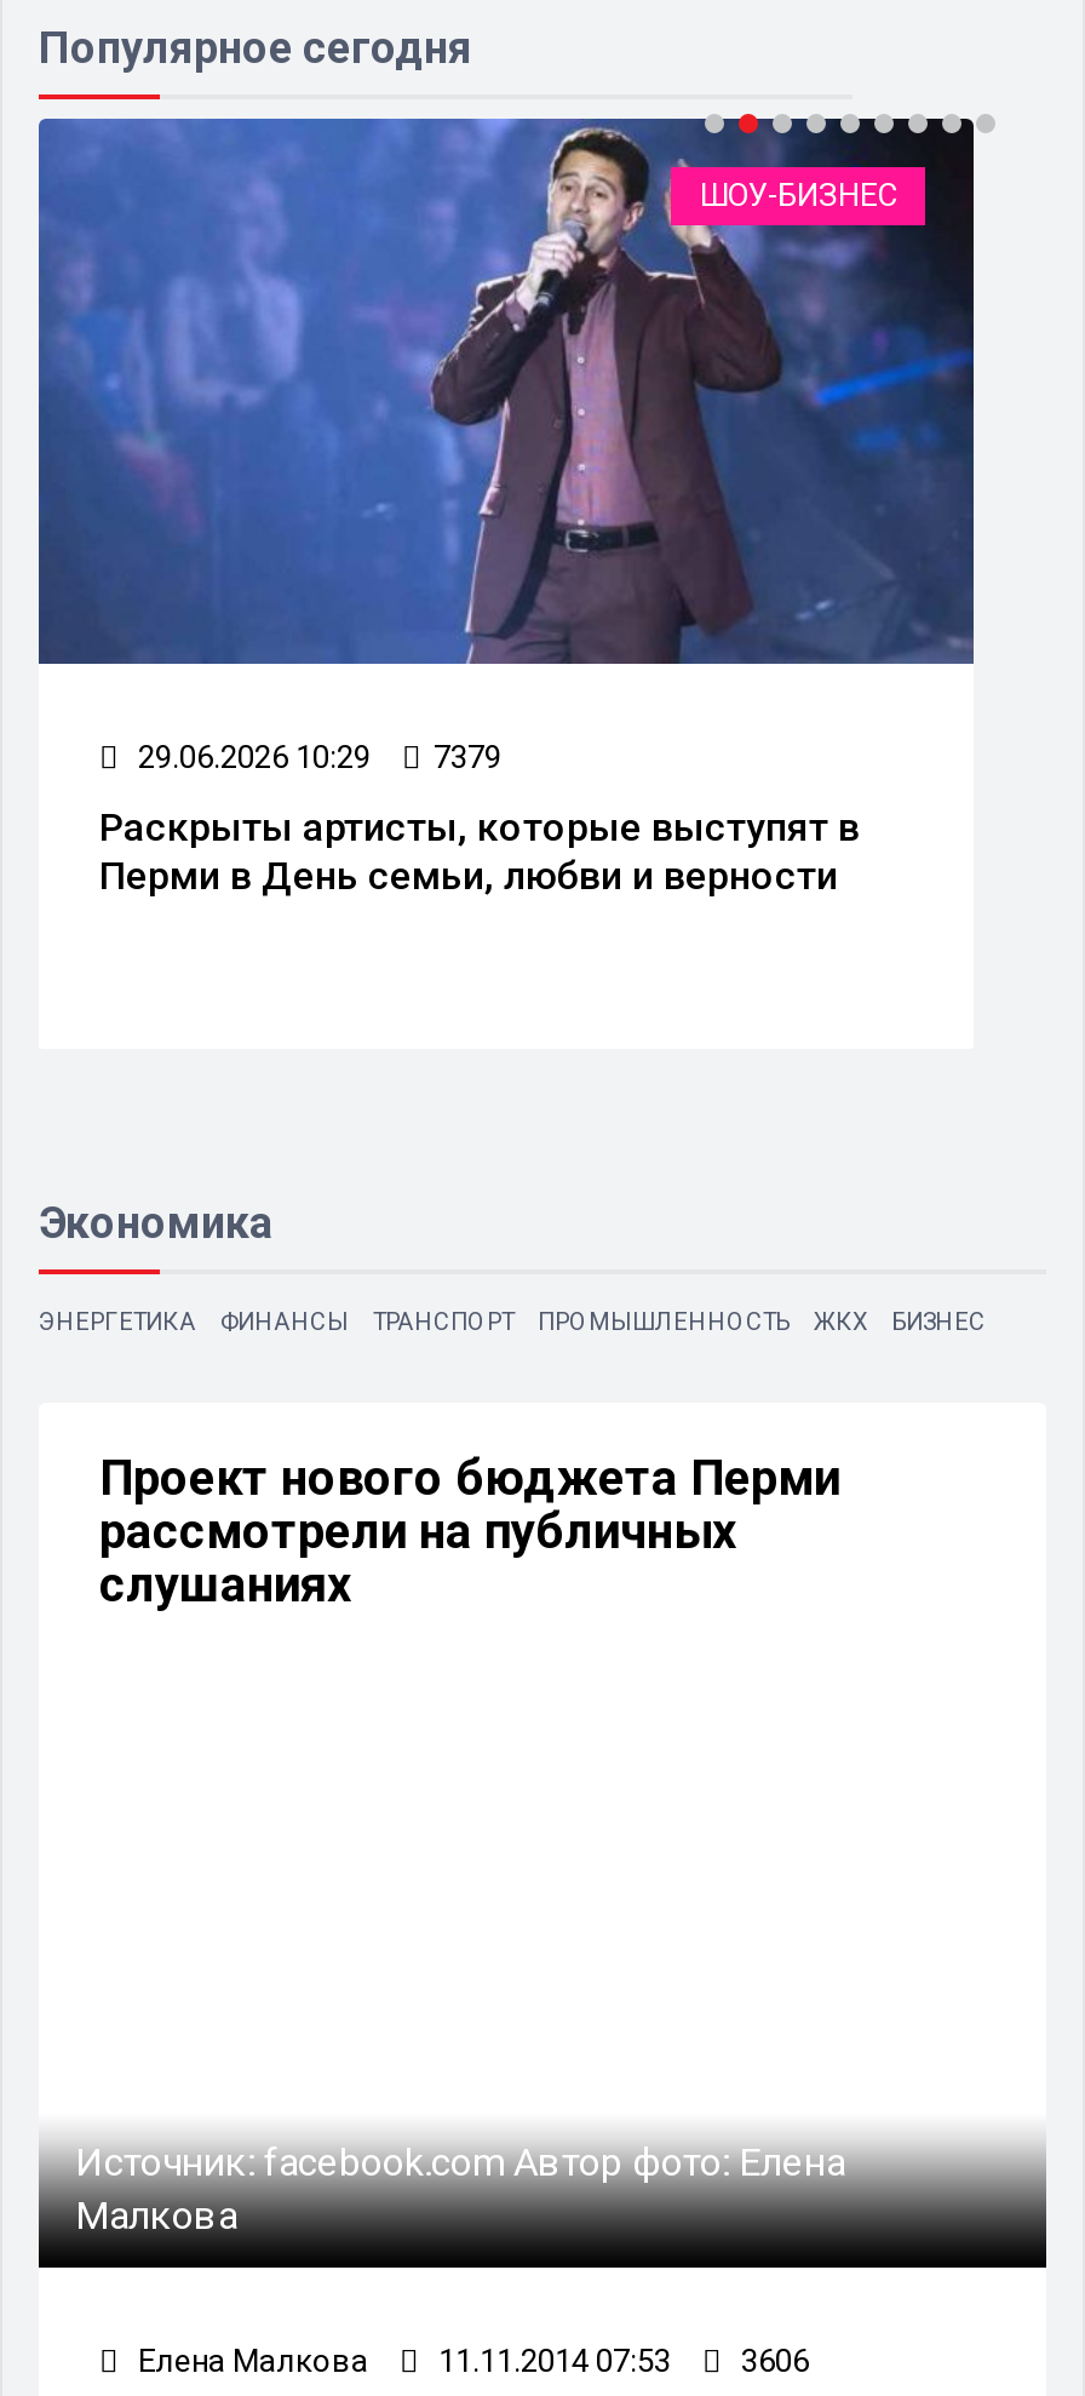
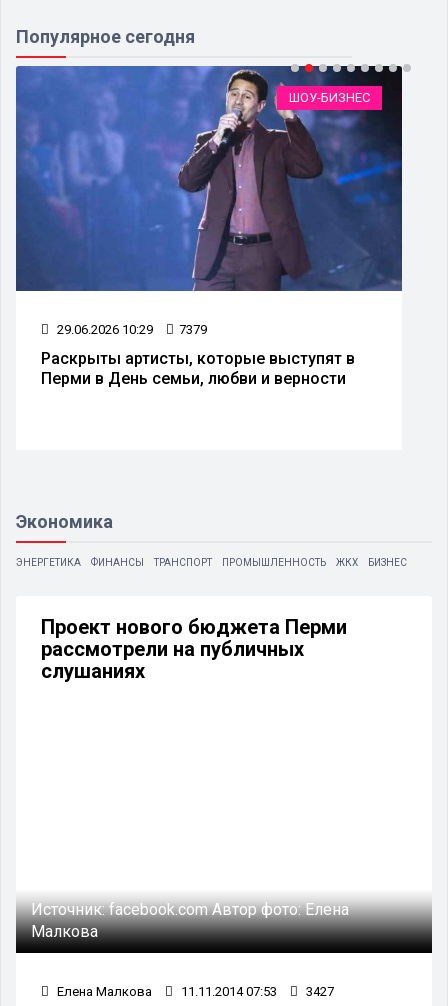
- Елена Малкова 11.11.2014 07:53 3606
+ Елена Малкова 11.11.2014 07:53 3427
